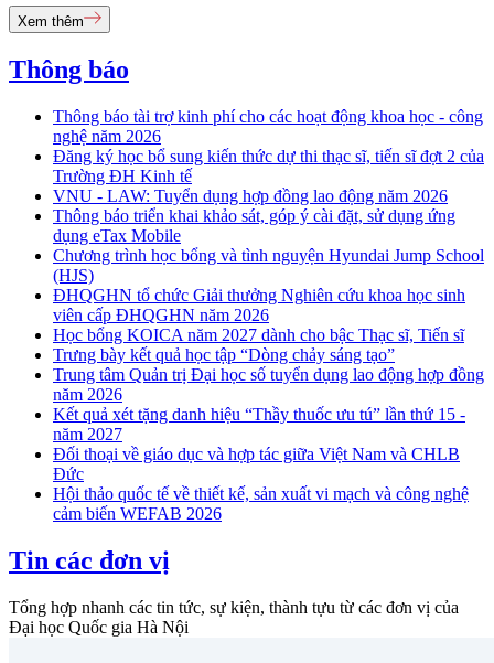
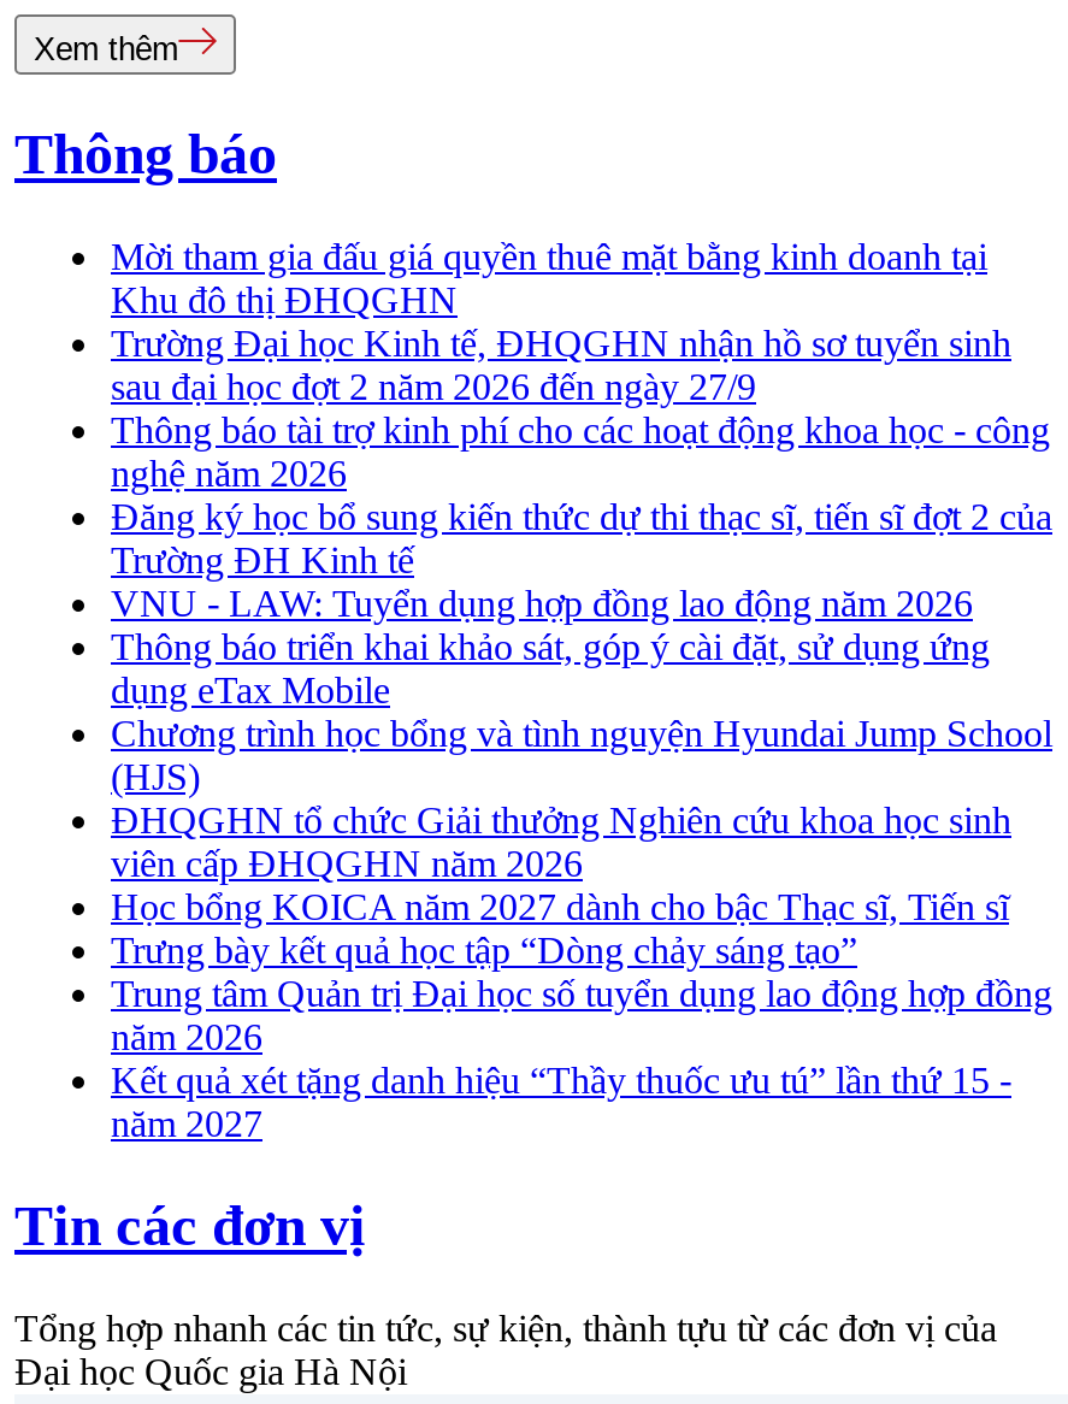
+ Mời tham gia đấu giá quyền thuê mặt bằng kinh doanh tại
+ Khu đô thị ĐHQGHN
+ Trường Đại học Kinh tế, ĐHQGHN nhận hồ sơ tuyển sinh
+ sau đại học đợt 2 năm 2026 đến ngày 27/9

moved down: Thông báo tài trợ kinh phí cho các hoạt động khoa học - công | nghệ năm 2026 | Đăng ký học bổ sung kiến thức dự thi thạc sĩ, tiến sĩ đợt 2 của | ... | Kết quả xét tặng danh hiệu “Thầy thuốc ưu tú” lần thứ 15 - | năm 2027

- Đối thoại về giáo dục và hợp tác giữa Việt Nam và CHLB
- Đức
- Hội thảo quốc tế về thiết kế, sản xuất vi mạch và công nghệ
- cảm biến WEFAB 2026
